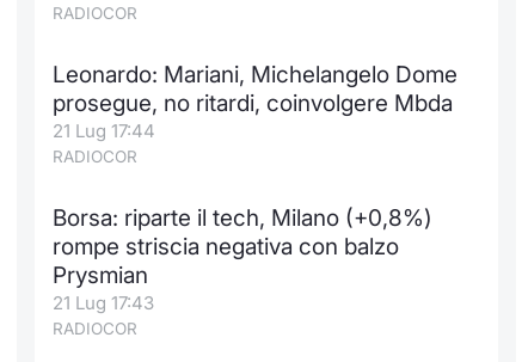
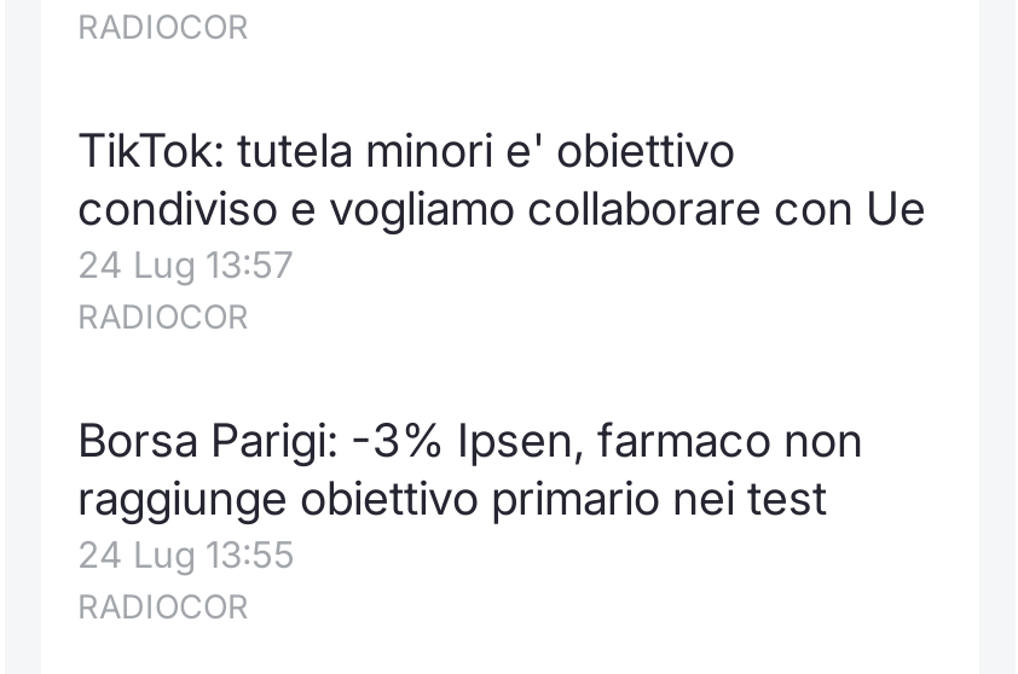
- Leonardo: Mariani, Michelangelo Dome
- prosegue, no ritardi, coinvolgere Mbda
- 21 Lug 17:44
+ TikTok: tutela minori e' obiettivo
+ condiviso e vogliamo collaborare con Ue
+ 24 Lug 13:57

- Borsa: riparte il tech, Milano (+0,8%)
- rompe striscia negativa con balzo
- Prysmian
- 21 Lug 17:43
+ Borsa Parigi: -3% Ipsen, farmaco non
+ raggiunge obiettivo primario nei test
+ 24 Lug 13:55
